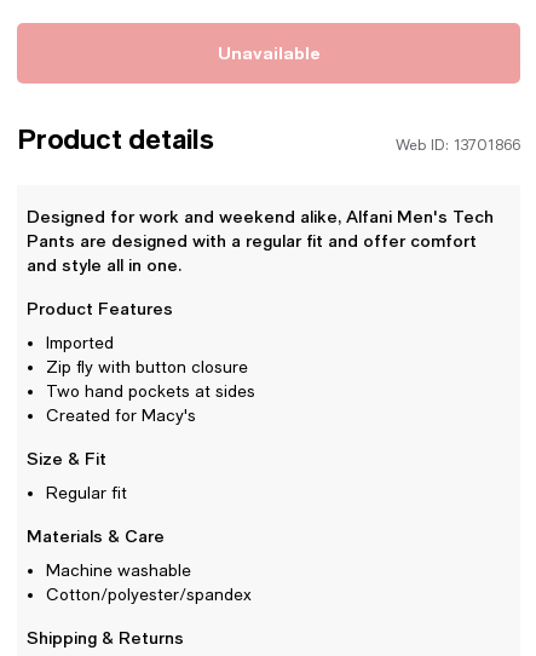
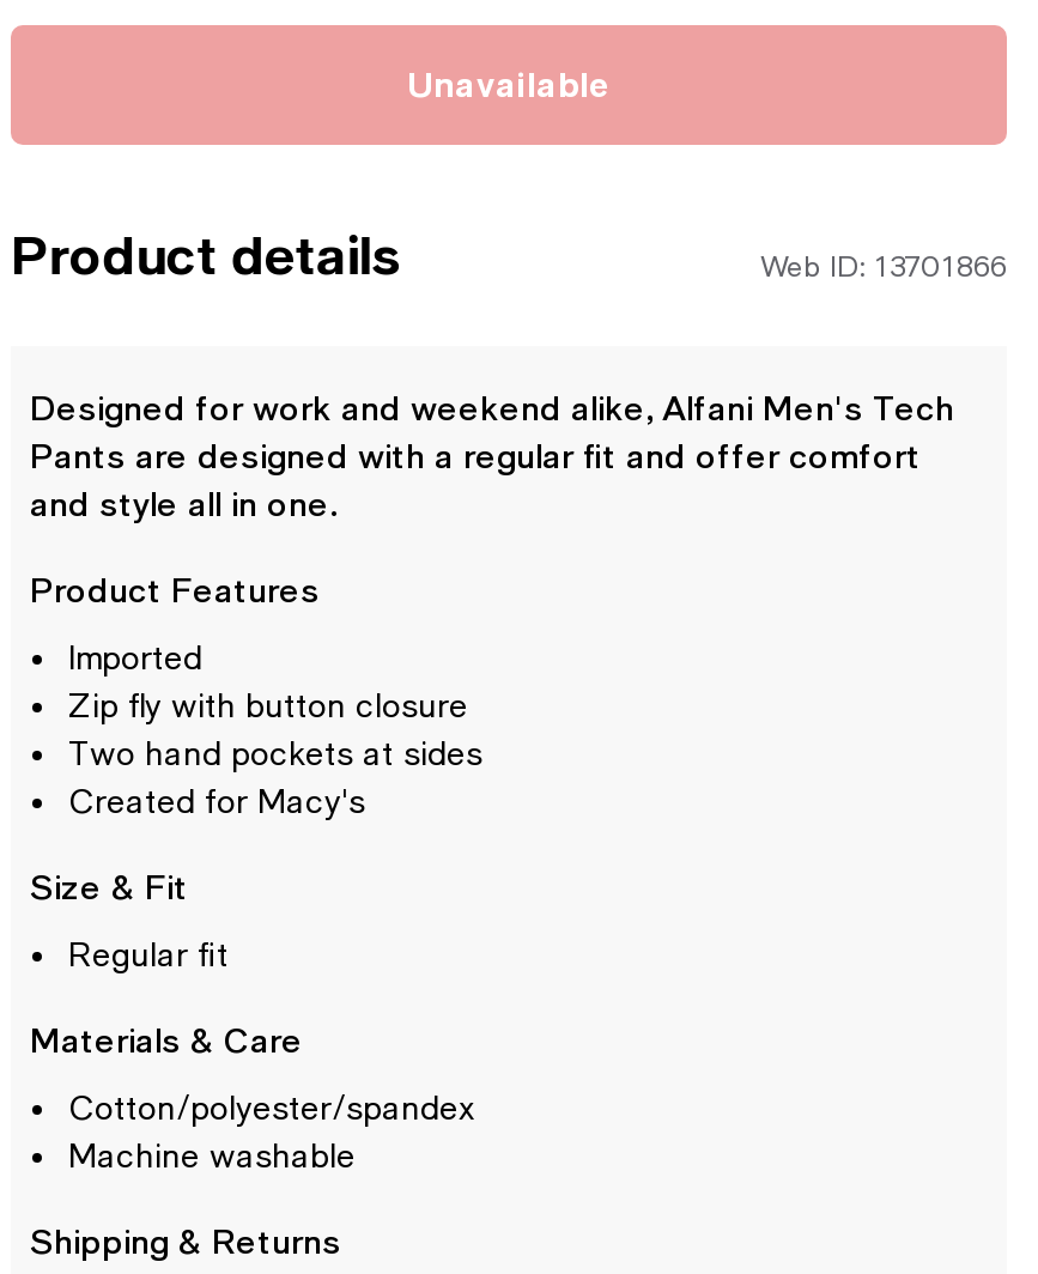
moved down: Machine washable

moved up: Cotton/polyester/spandex
